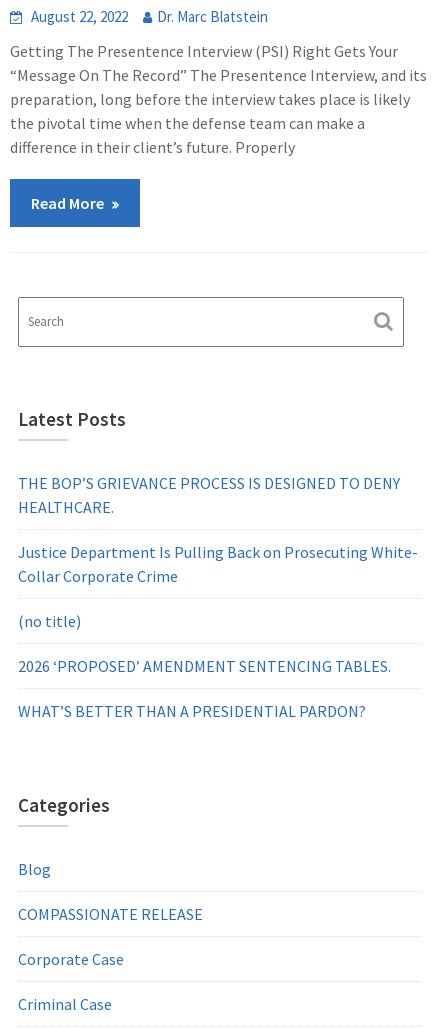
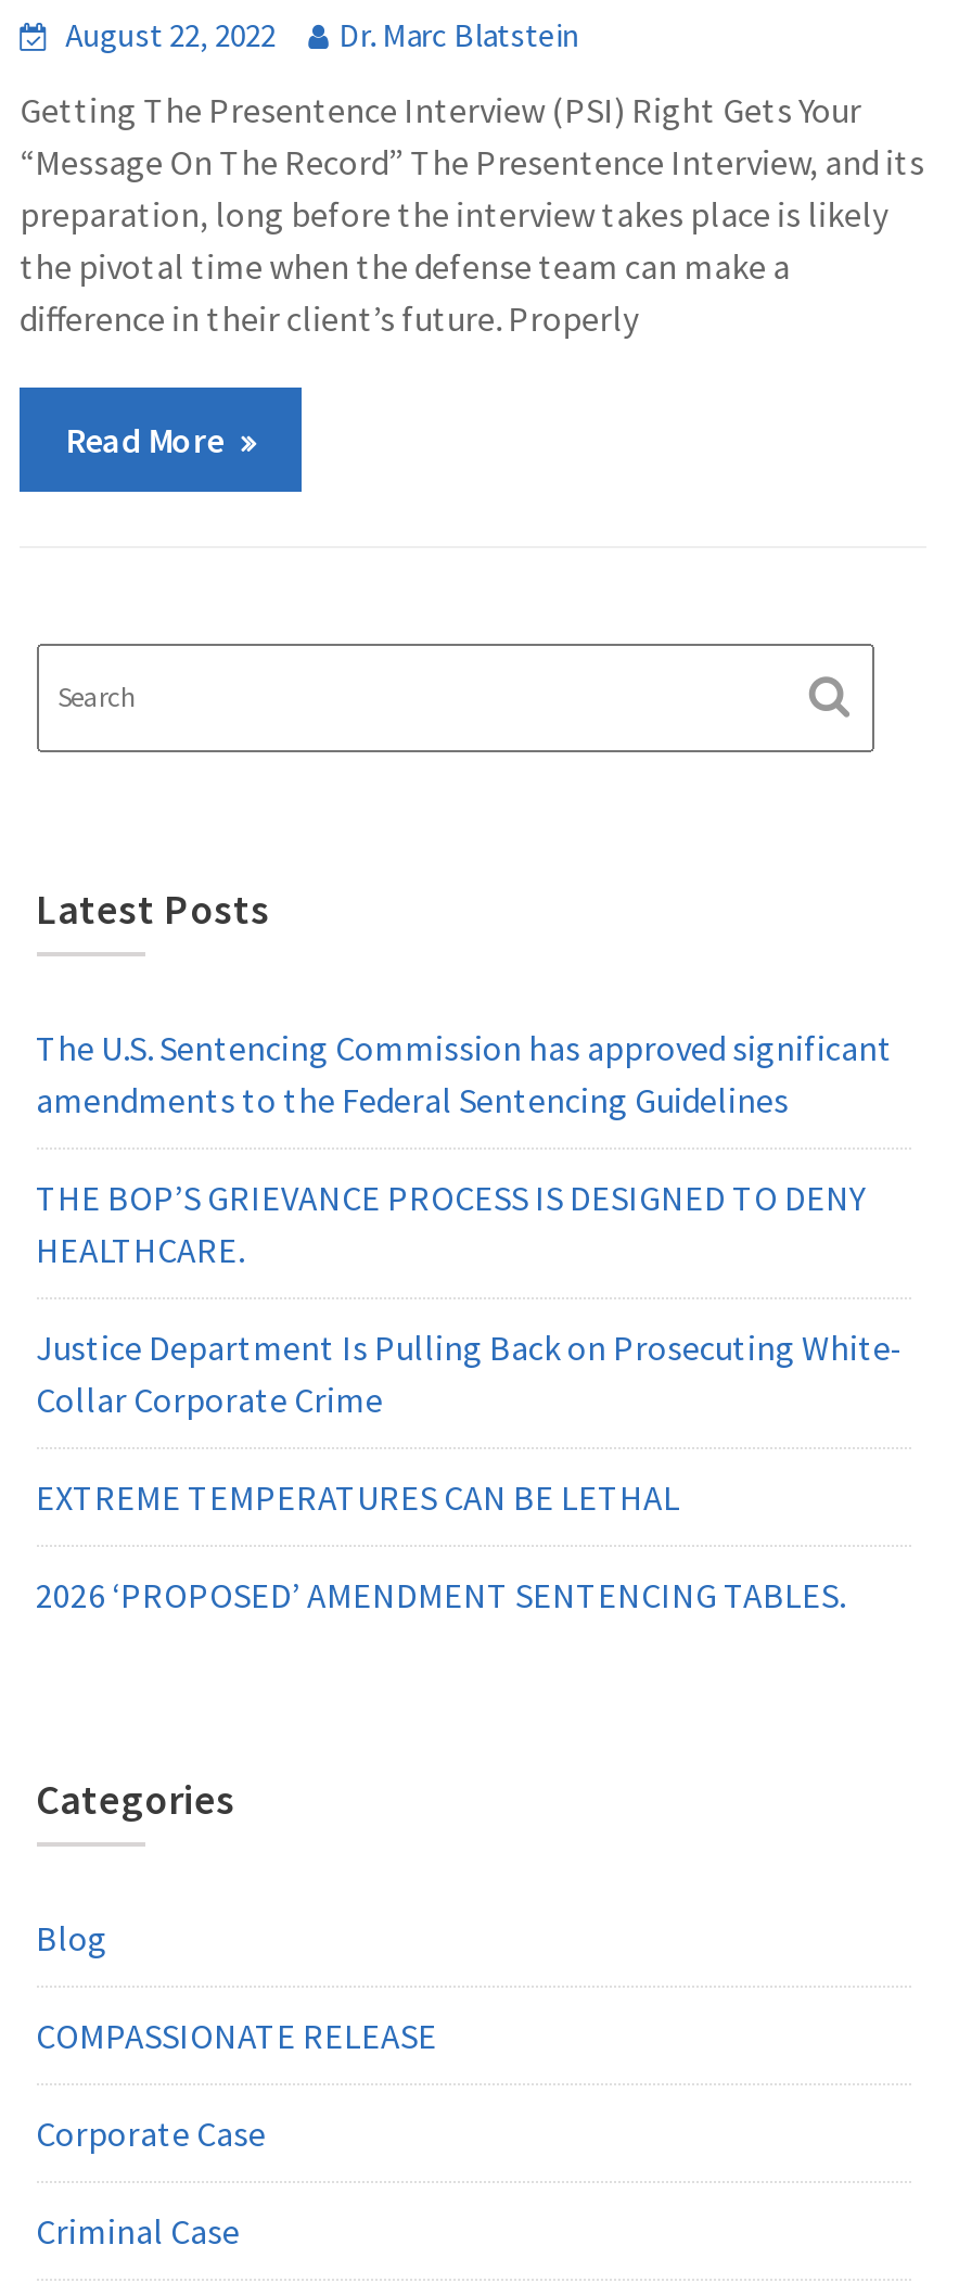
+ The U.S. Sentencing Commission has approved significant
+ amendments to the Federal Sentencing Guidelines

moved down: THE BOP’S GRIEVANCE PROCESS IS DESIGNED TO DENY | HEALTHCARE. | Justice Department Is Pulling Back on Prosecuting White- | Collar Corporate Crime

- (no title)
+ EXTREME TEMPERATURES CAN BE LETHAL

moved down: 2026 ‘PROPOSED’ AMENDMENT SENTENCING TABLES.

- WHAT’S BETTER THAN A PRESIDENTIAL PARDON?
